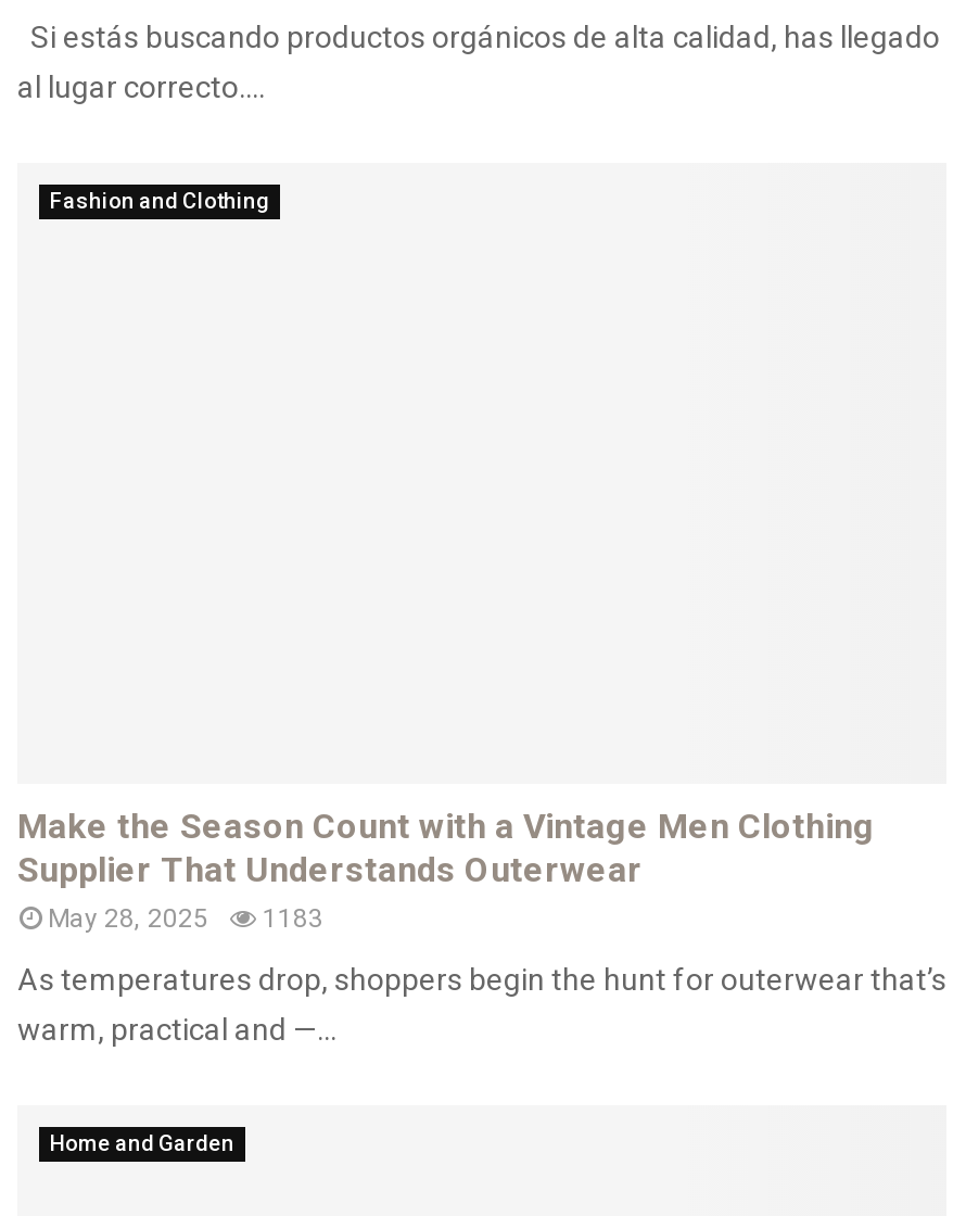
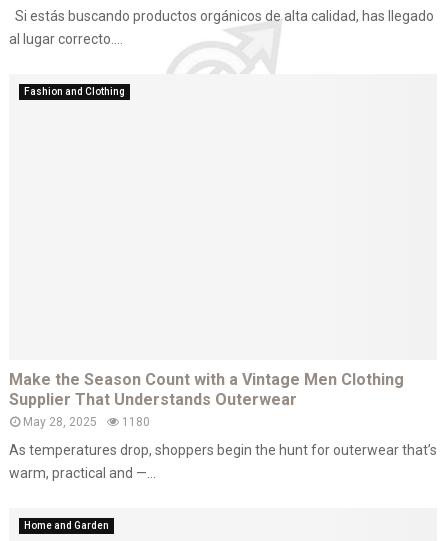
- May 28, 2025 1183
+ May 28, 2025 1180
